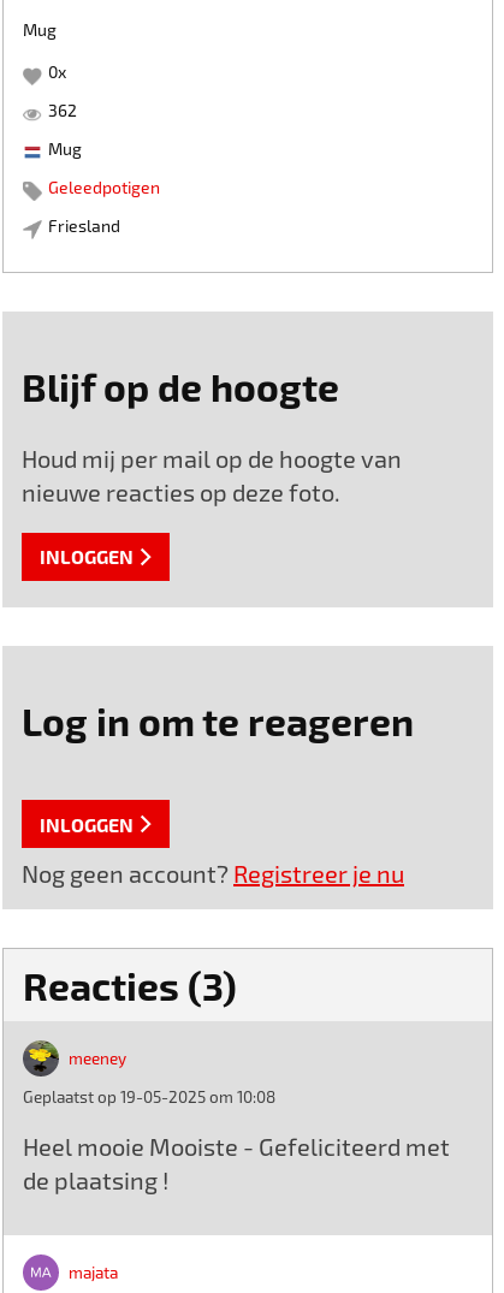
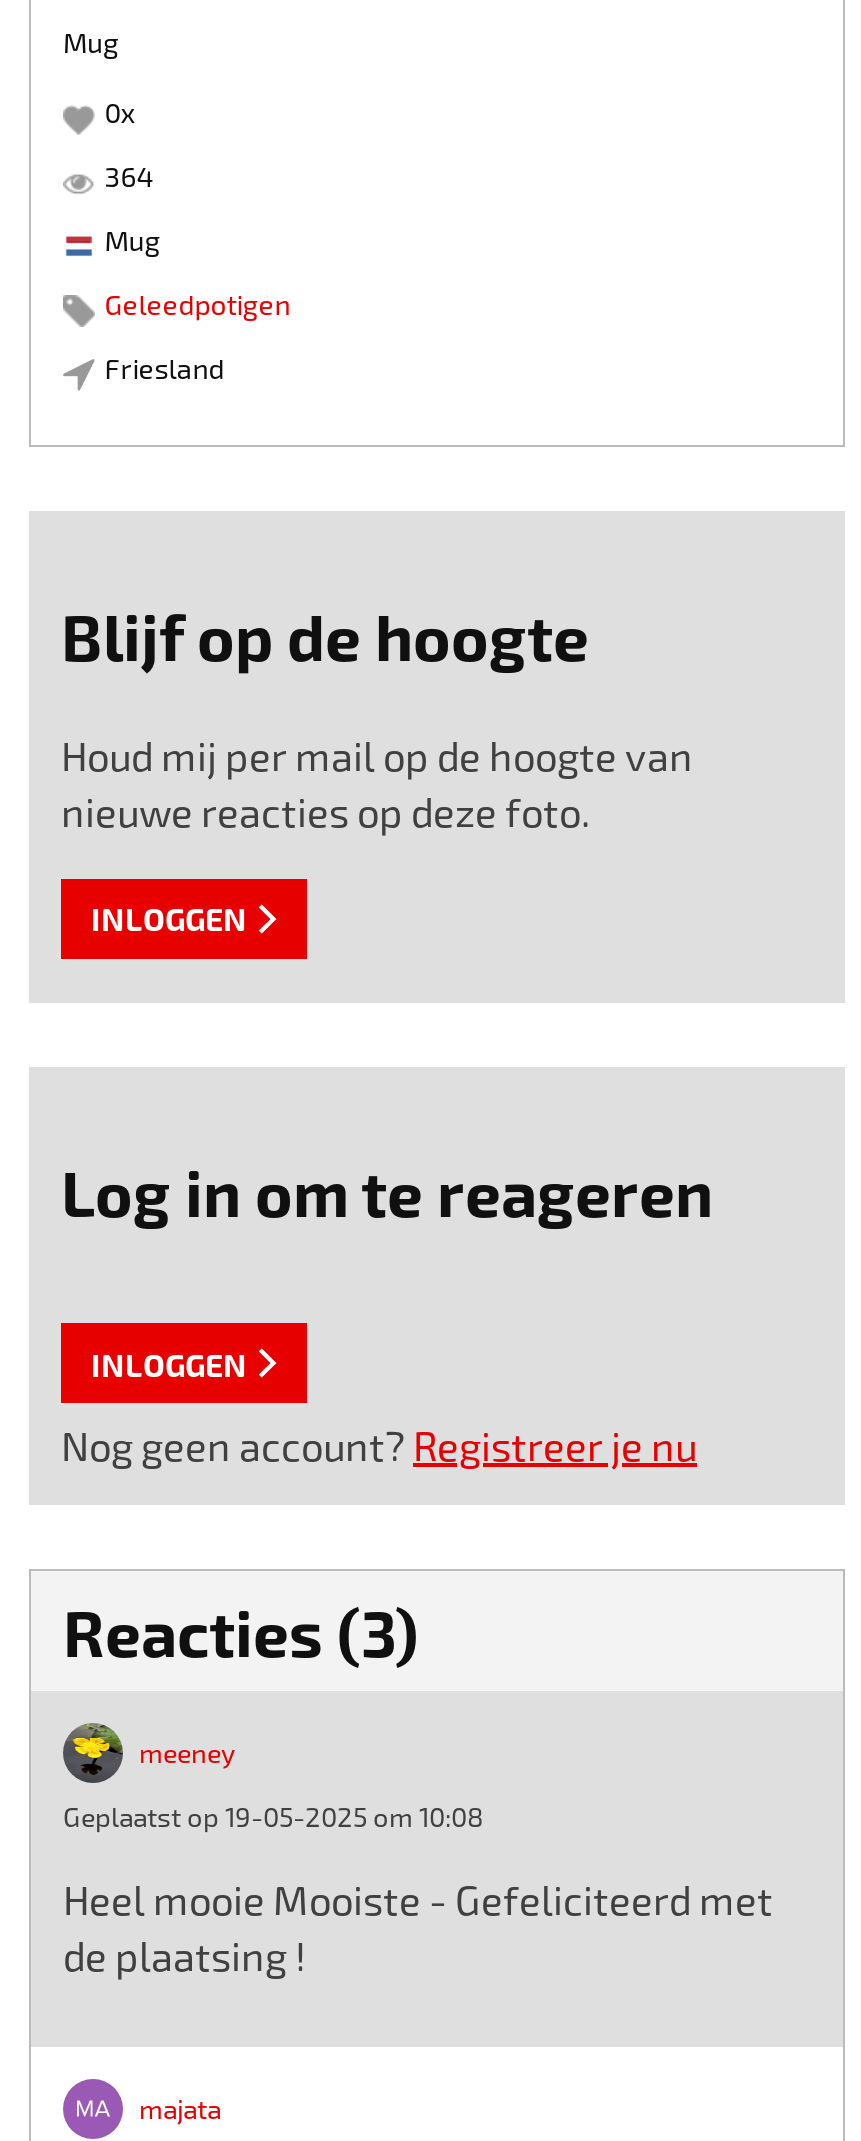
- 362
+ 364
